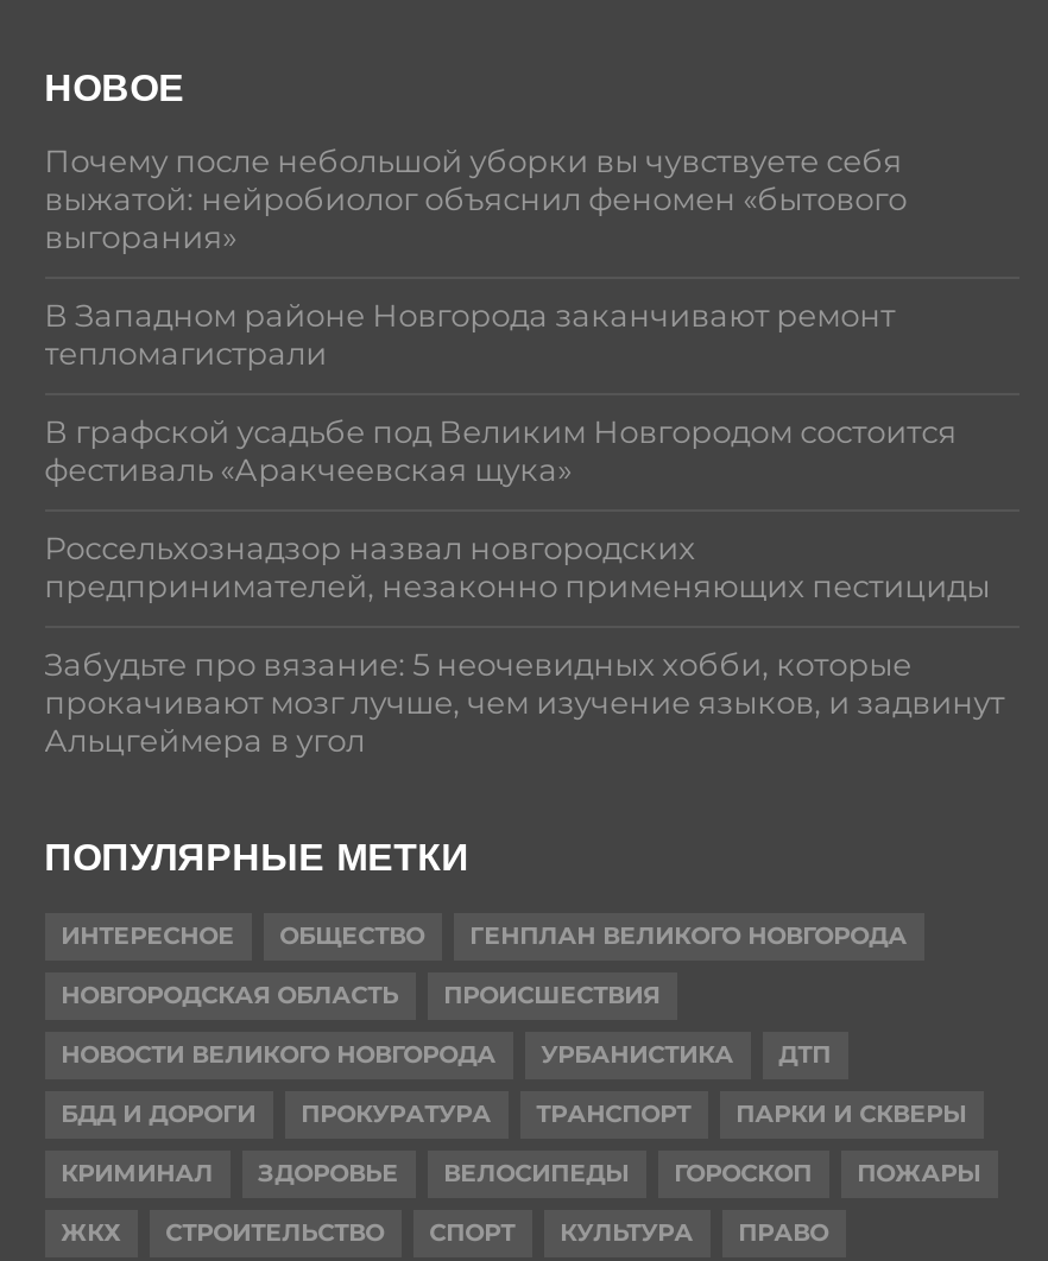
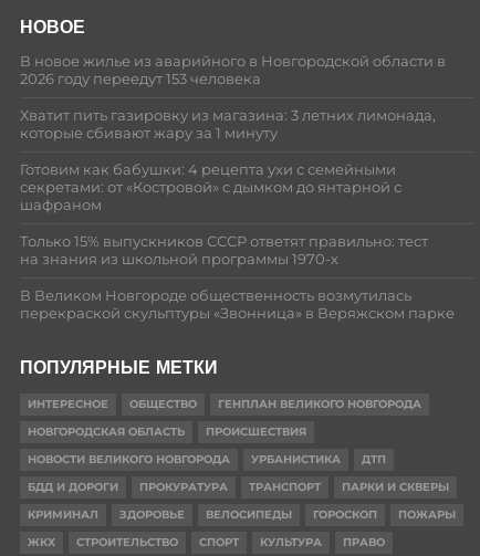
- Почему после небольшой уборки вы чувствуете себя
- выжатой: нейробиолог объяснил феномен «бытового
- выгорания»
+ В новое жилье из аварийного в Новгородской области в
+ 2026 году переедут 153 человека

- В Западном районе Новгорода заканчивают ремонт
- тепломагистрали
+ Хватит пить газировку из магазина: 3 летних лимонада,
+ которые сбивают жару за 1 минуту

- В графской усадьбе под Великим Новгородом состоится
- фестиваль «Аракчеевская щука»
+ Готовим как бабушки: 4 рецепта ухи с семейными
+ секретами: от «Костровой» с дымком до янтарной с
+ шафраном

- Россельхознадзор назвал новгородских
- предпринимателей, незаконно применяющих пестициды
+ Только 15% выпускников СССР ответят правильно: тест
+ на знания из школьной программы 1970-х

- Забудьте про вязание: 5 неочевидных хобби, которые
- прокачивают мозг лучше, чем изучение языков, и задвинут
- Альцгеймера в угол
+ В Великом Новгороде общественность возмутилась
+ перекраской скульптуры «Звонница» в Веряжском парке
